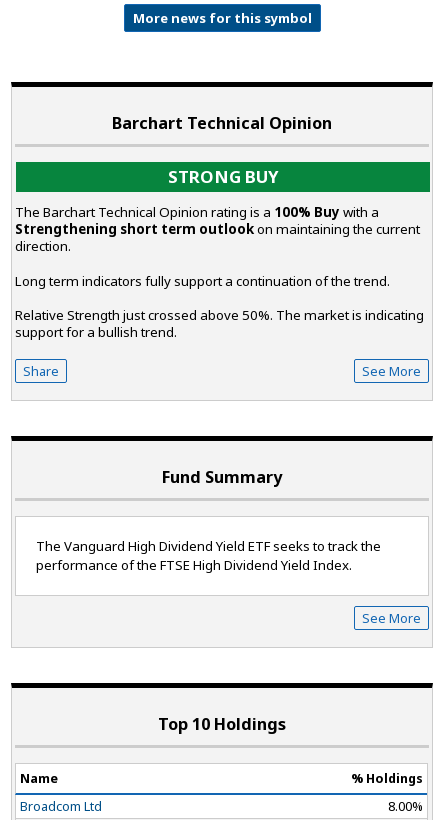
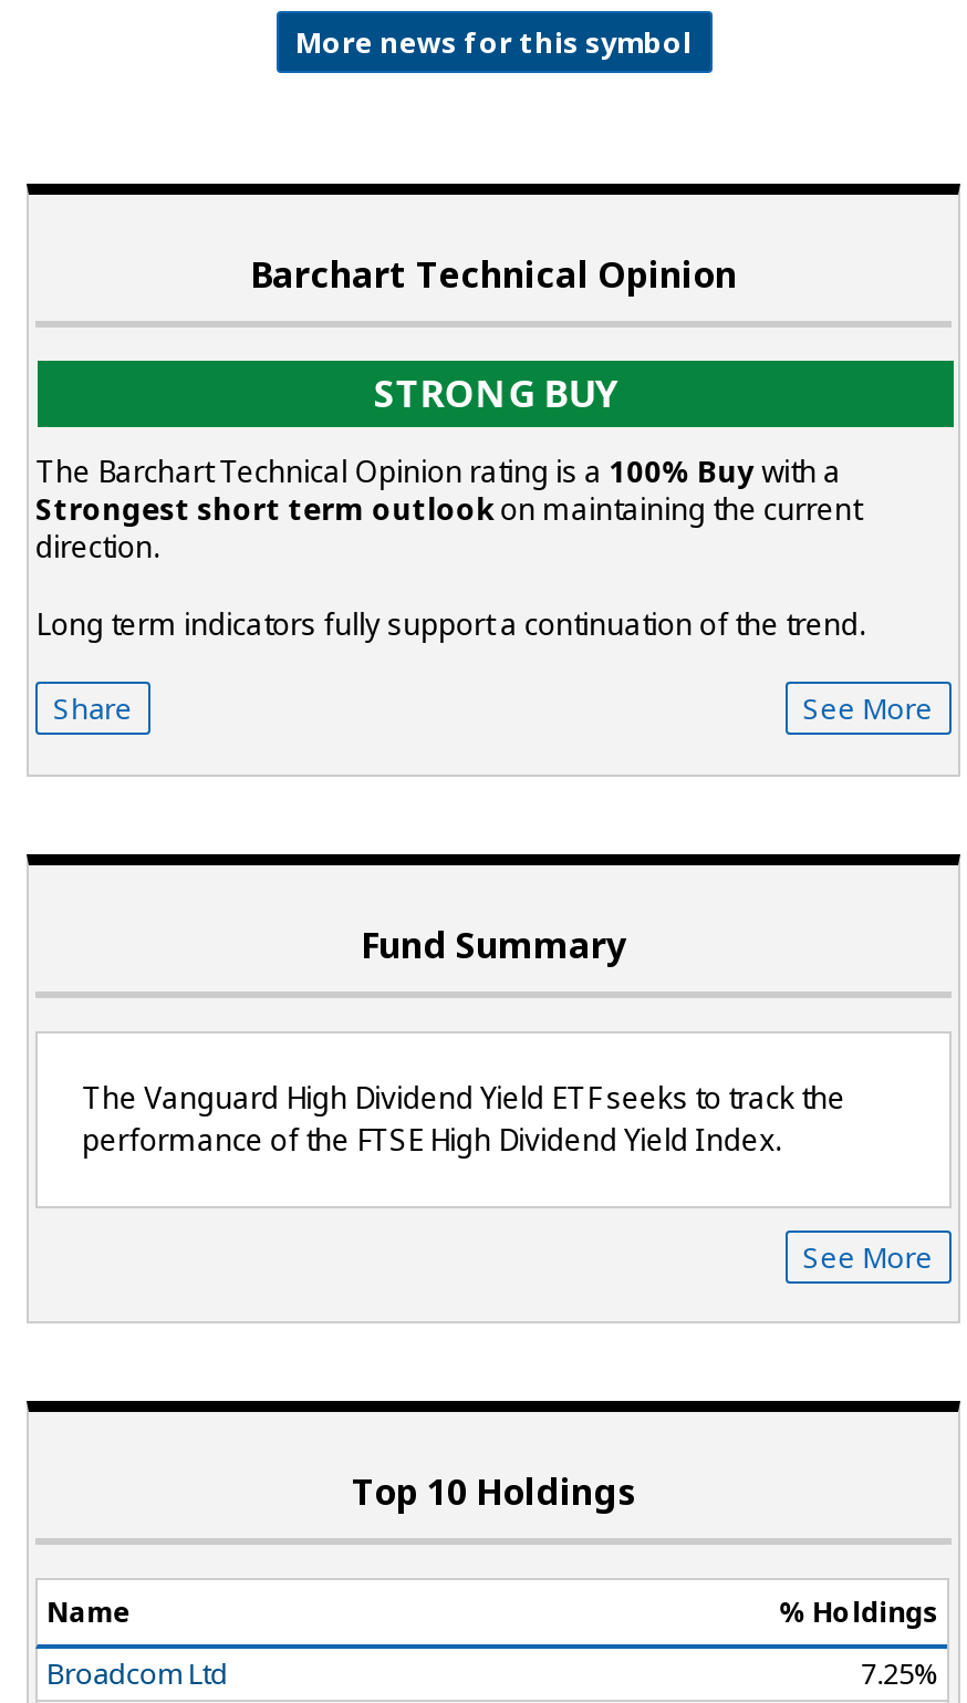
- Strengthening short term outlookon maintaining the current
+ Strongest short term outlookon maintaining the current

- Relative Strength just crossed above 50%. The market is indicating
- support for a bullish trend.

- 8.00%
+ 7.25%
